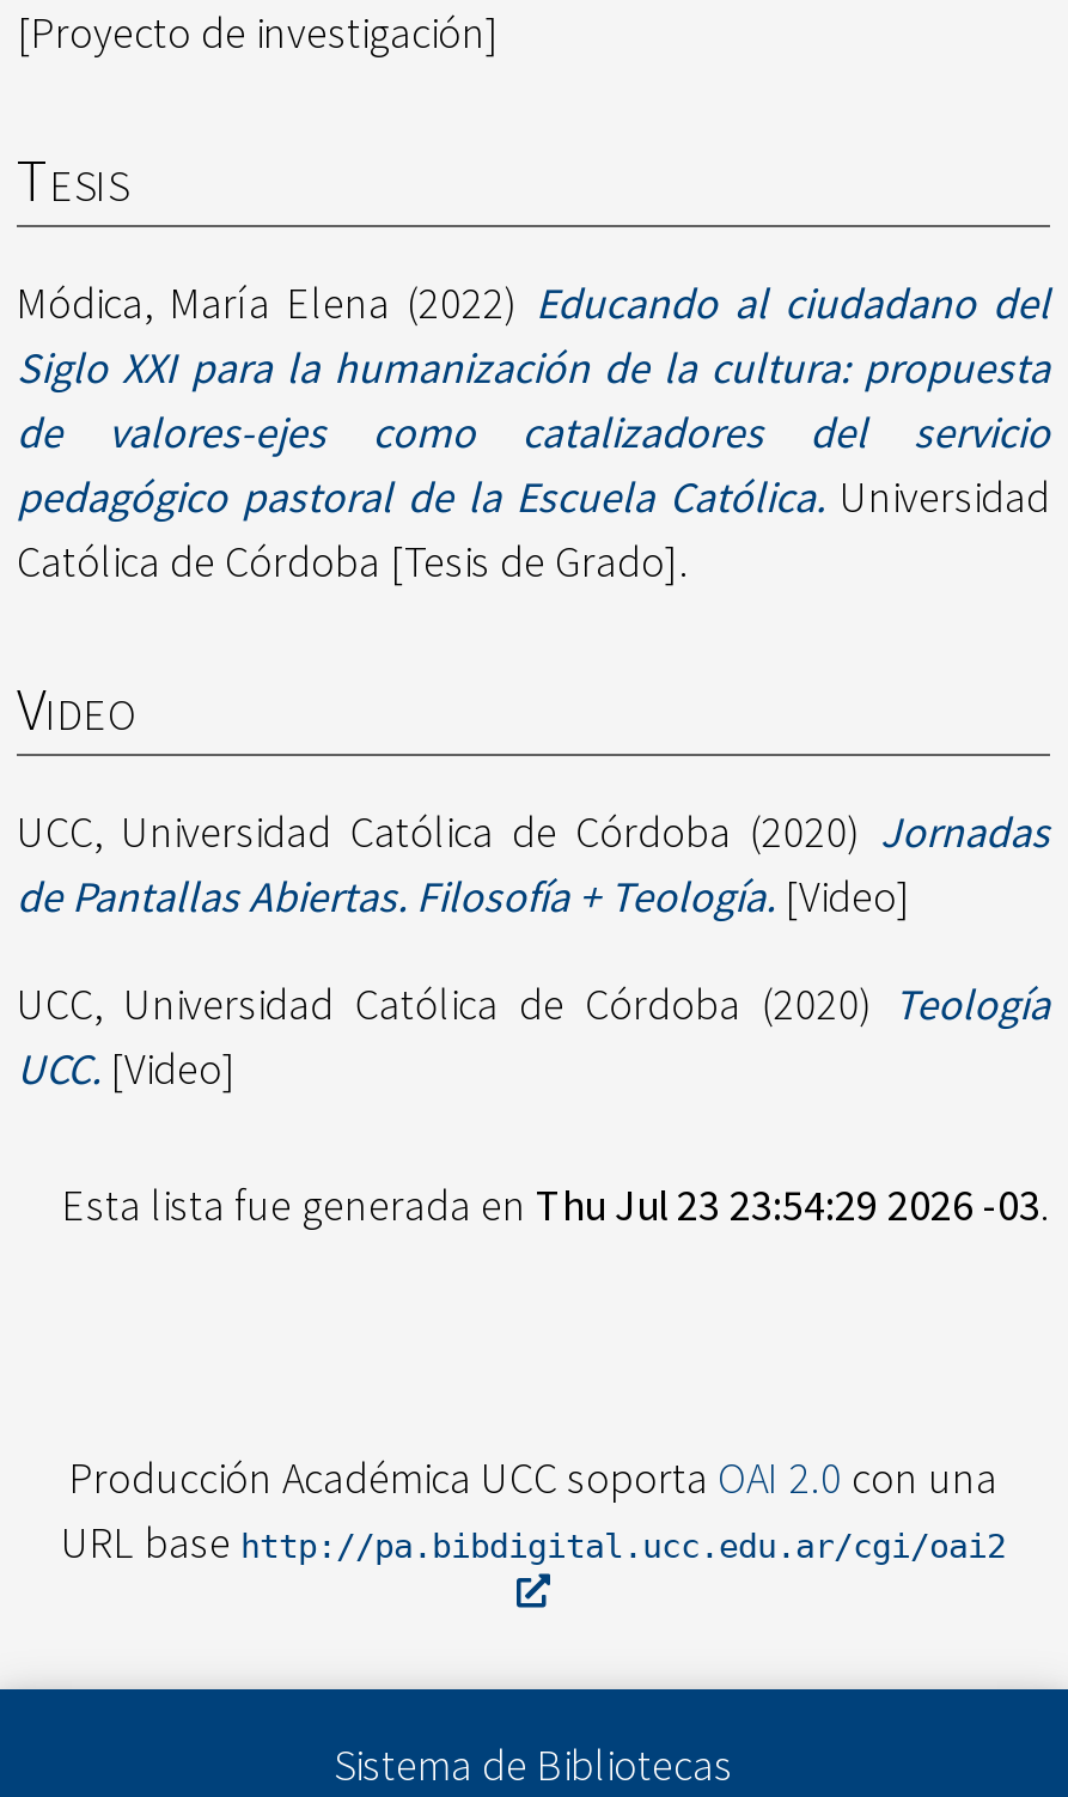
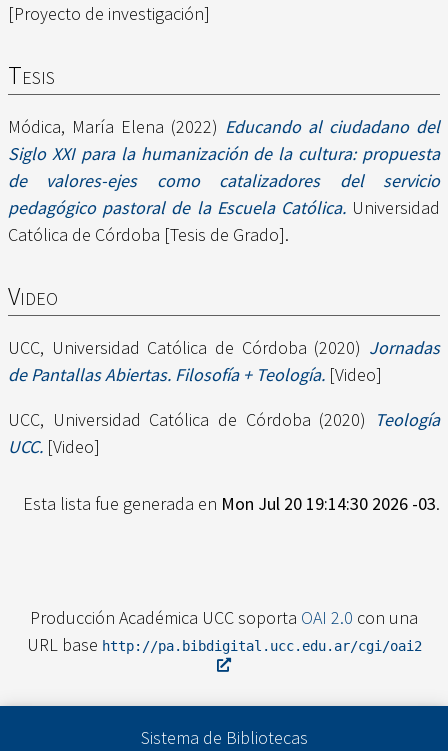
- Esta lista fue generada en Thu Jul 23 23:54:29 2026 -03.
+ Esta lista fue generada en Mon Jul 20 19:14:30 2026 -03.
